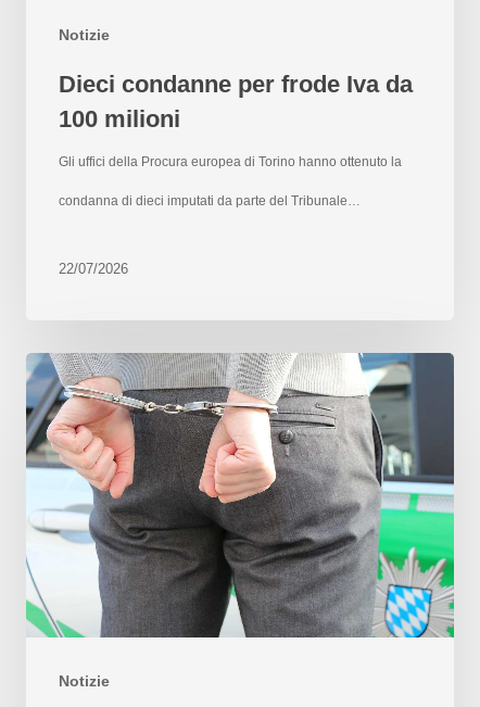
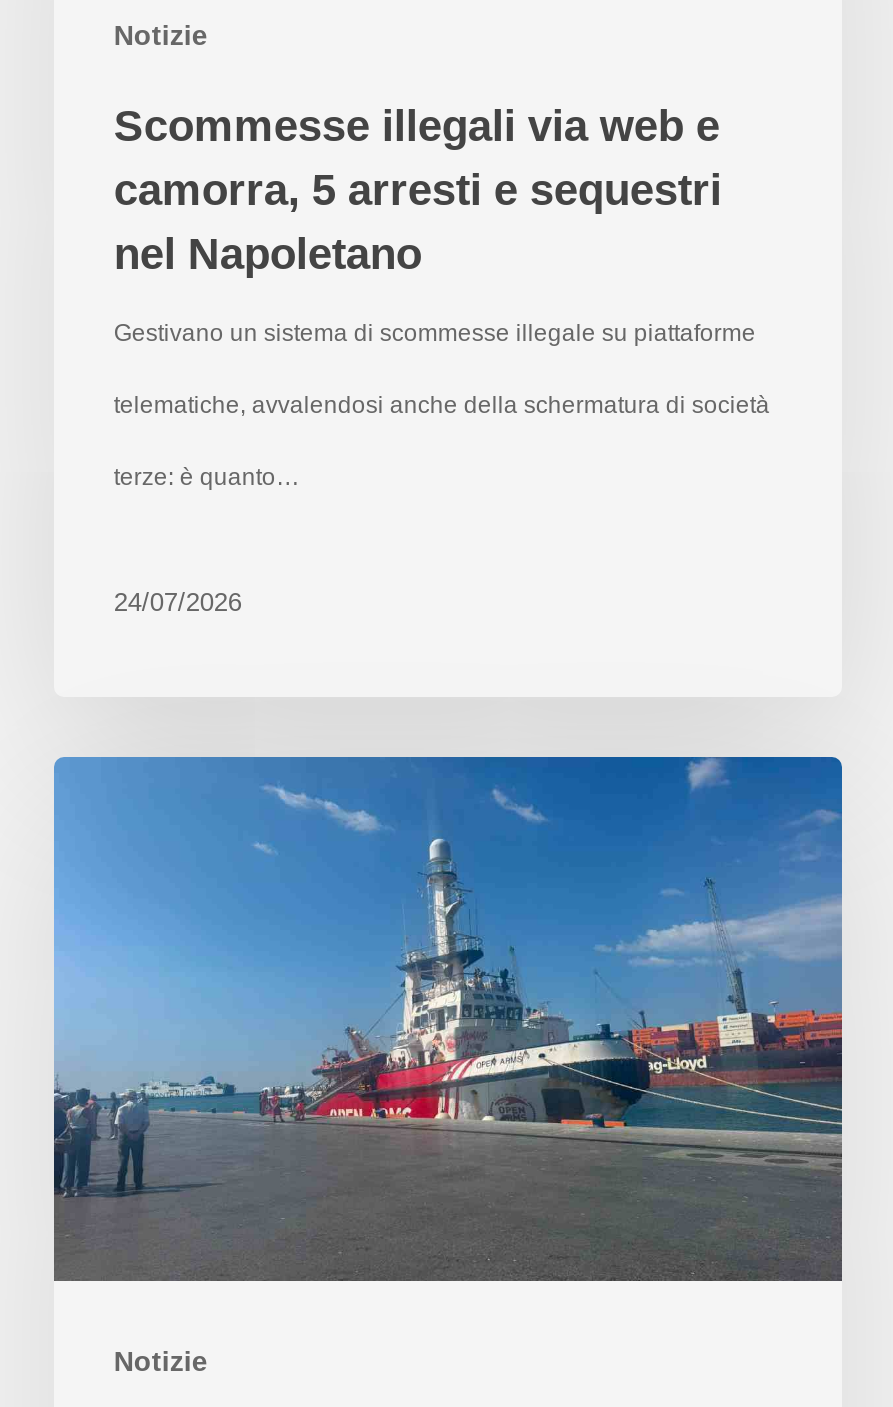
- Dieci condanne per frode Iva da
- 100 milioni
- Gli uffici della Procura europea di Torino hanno ottenuto la
- condanna di dieci imputati da parte del Tribunale…
+ Scommesse illegali via web e
+ camorra, 5 arresti e sequestri
+ nel Napoletano
+ Gestivano un sistema di scommesse illegale su piattaforme
+ telematiche, avvalendosi anche della schermatura di società
+ terze: è quanto…

- 22/07/2026
+ 24/07/2026

- [image]
+ [image]
